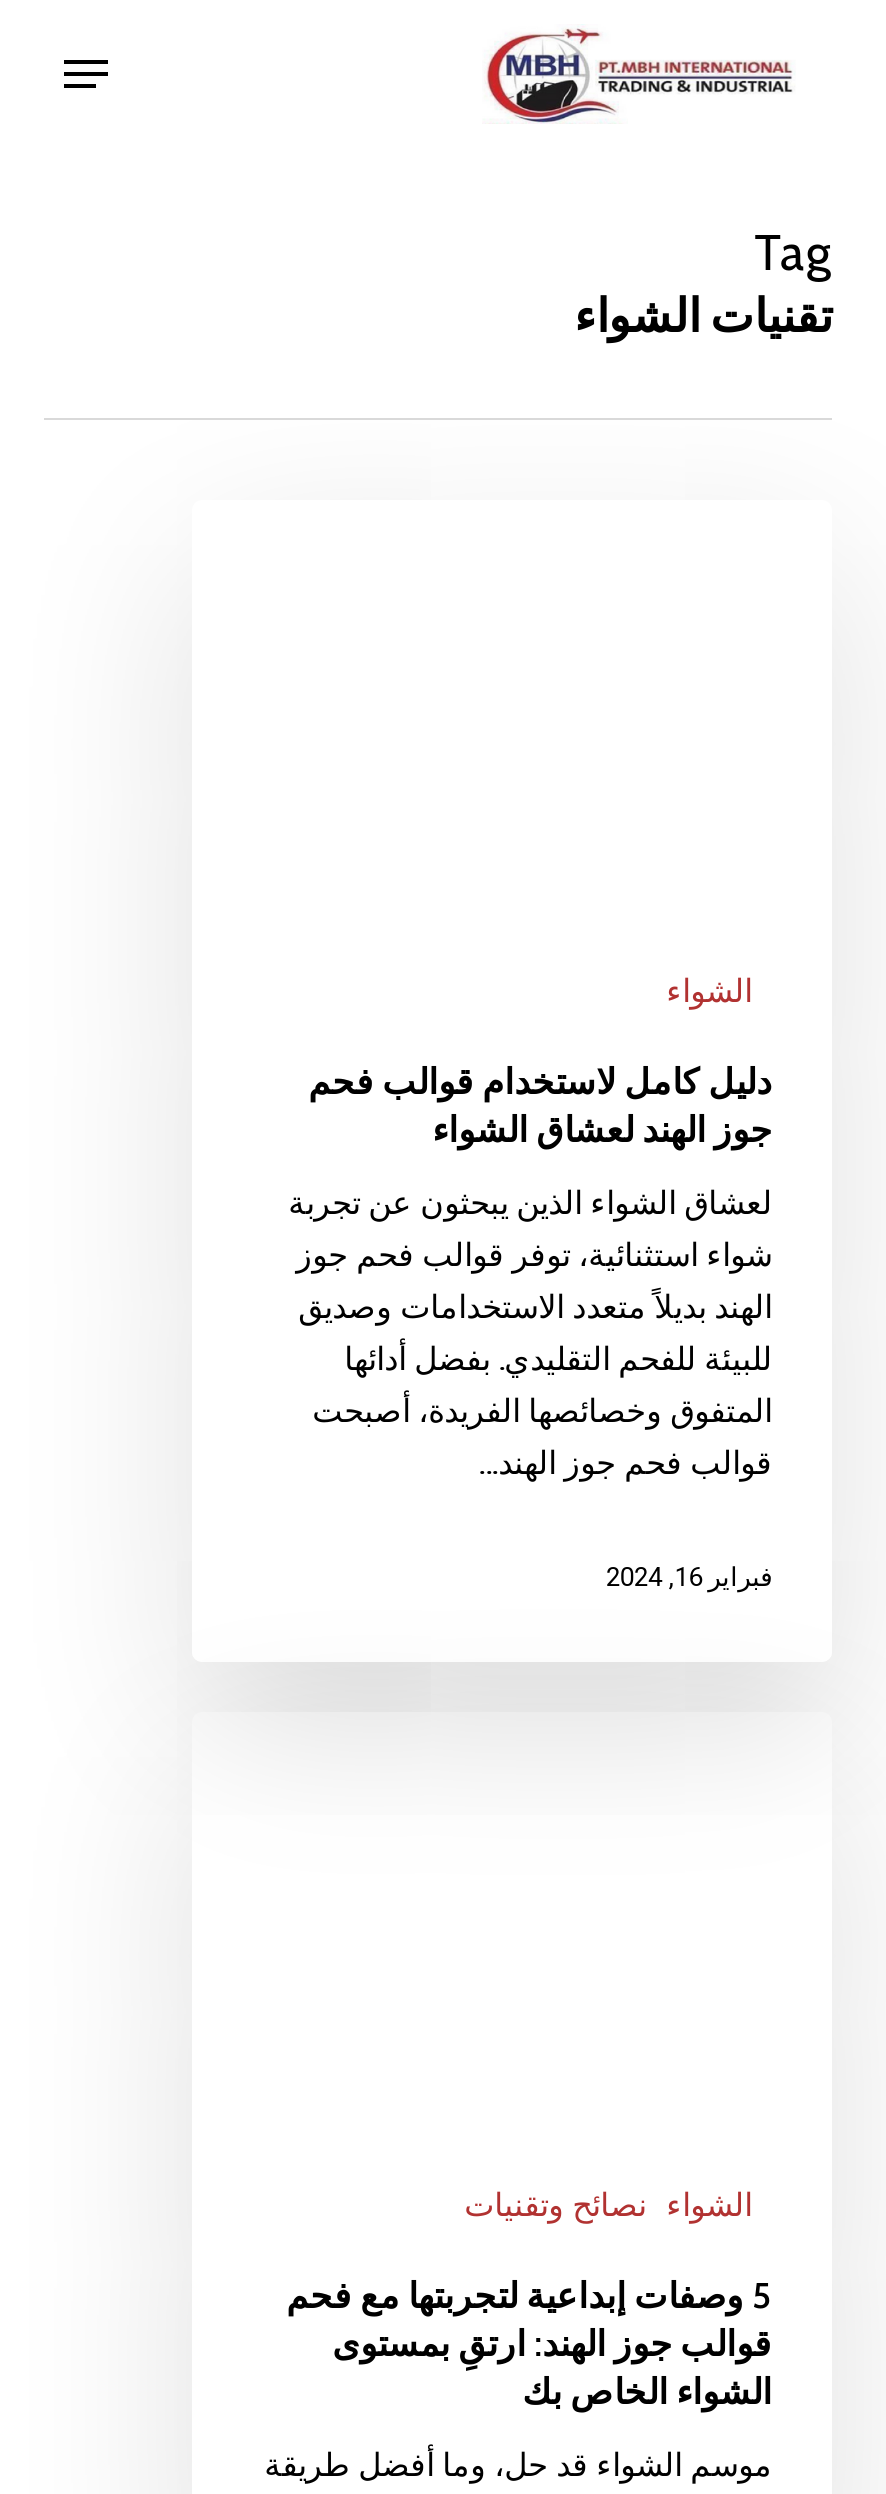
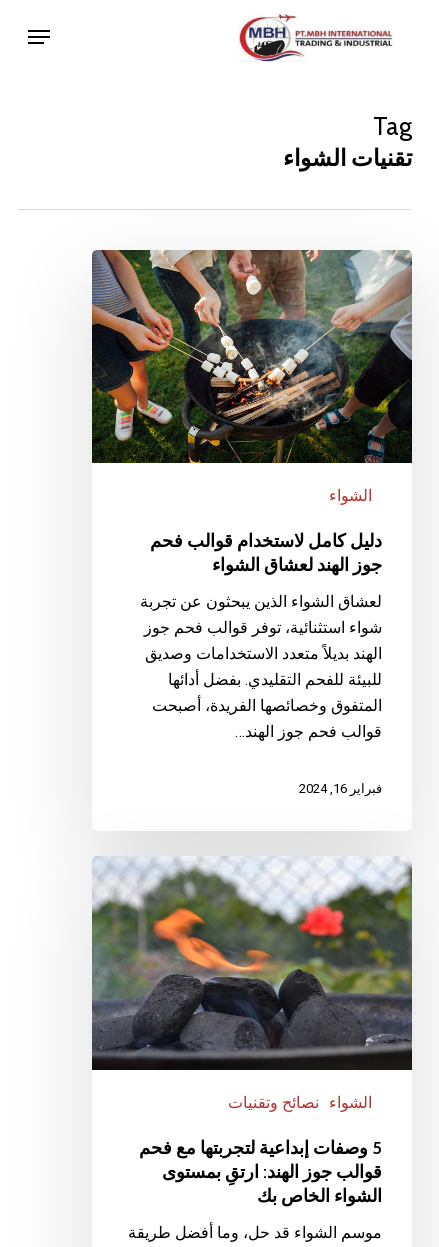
+ [image]

+ [image]
